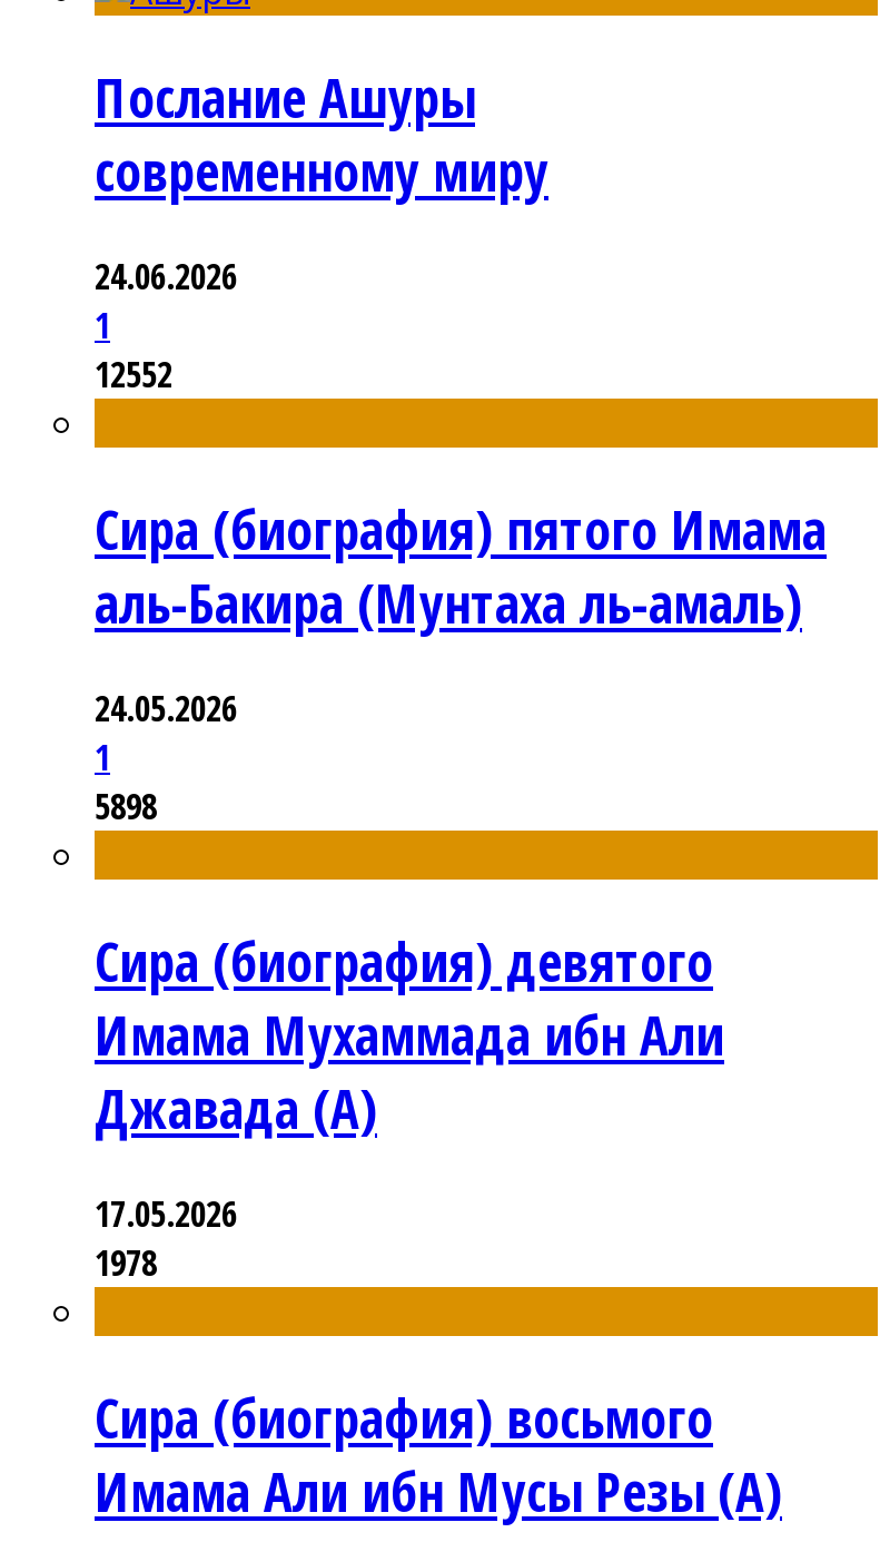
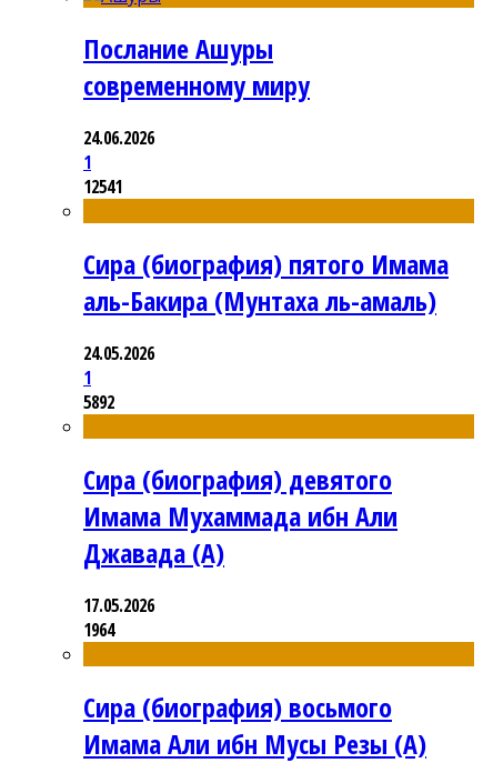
- 12552
+ 12541

- 5898
+ 5892

- 1978
+ 1964
